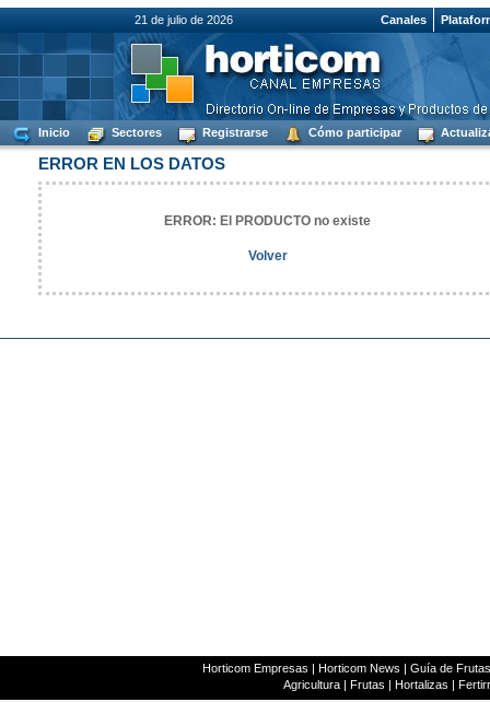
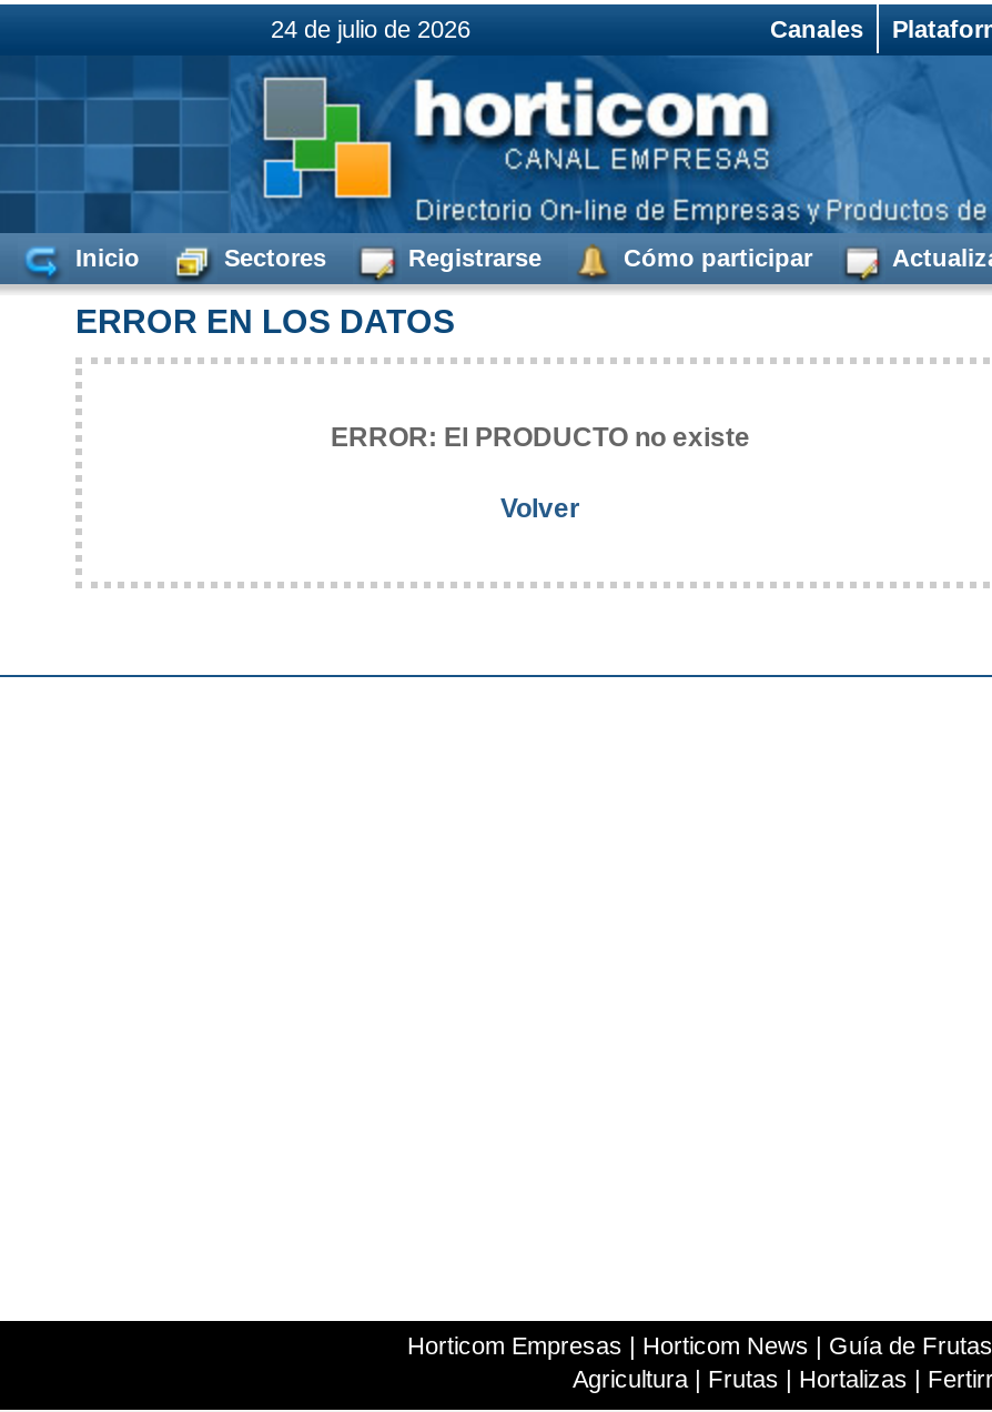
- 21 de julio de 2026 Canales
+ 24 de julio de 2026 Canales
